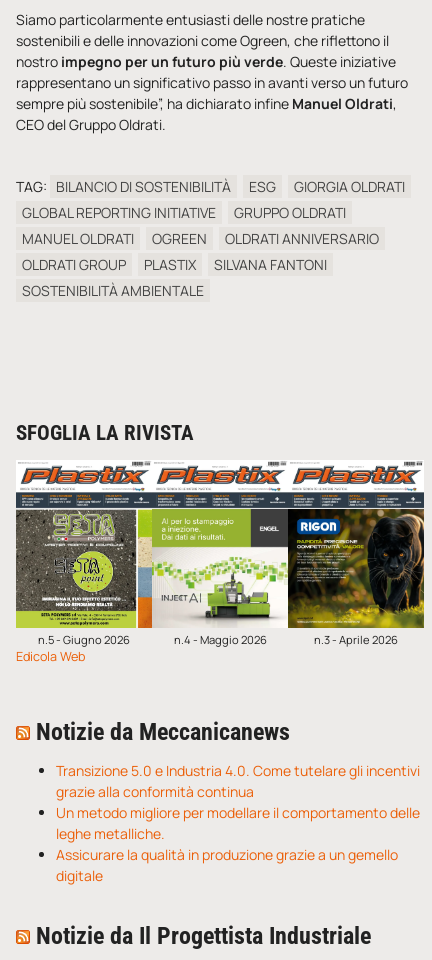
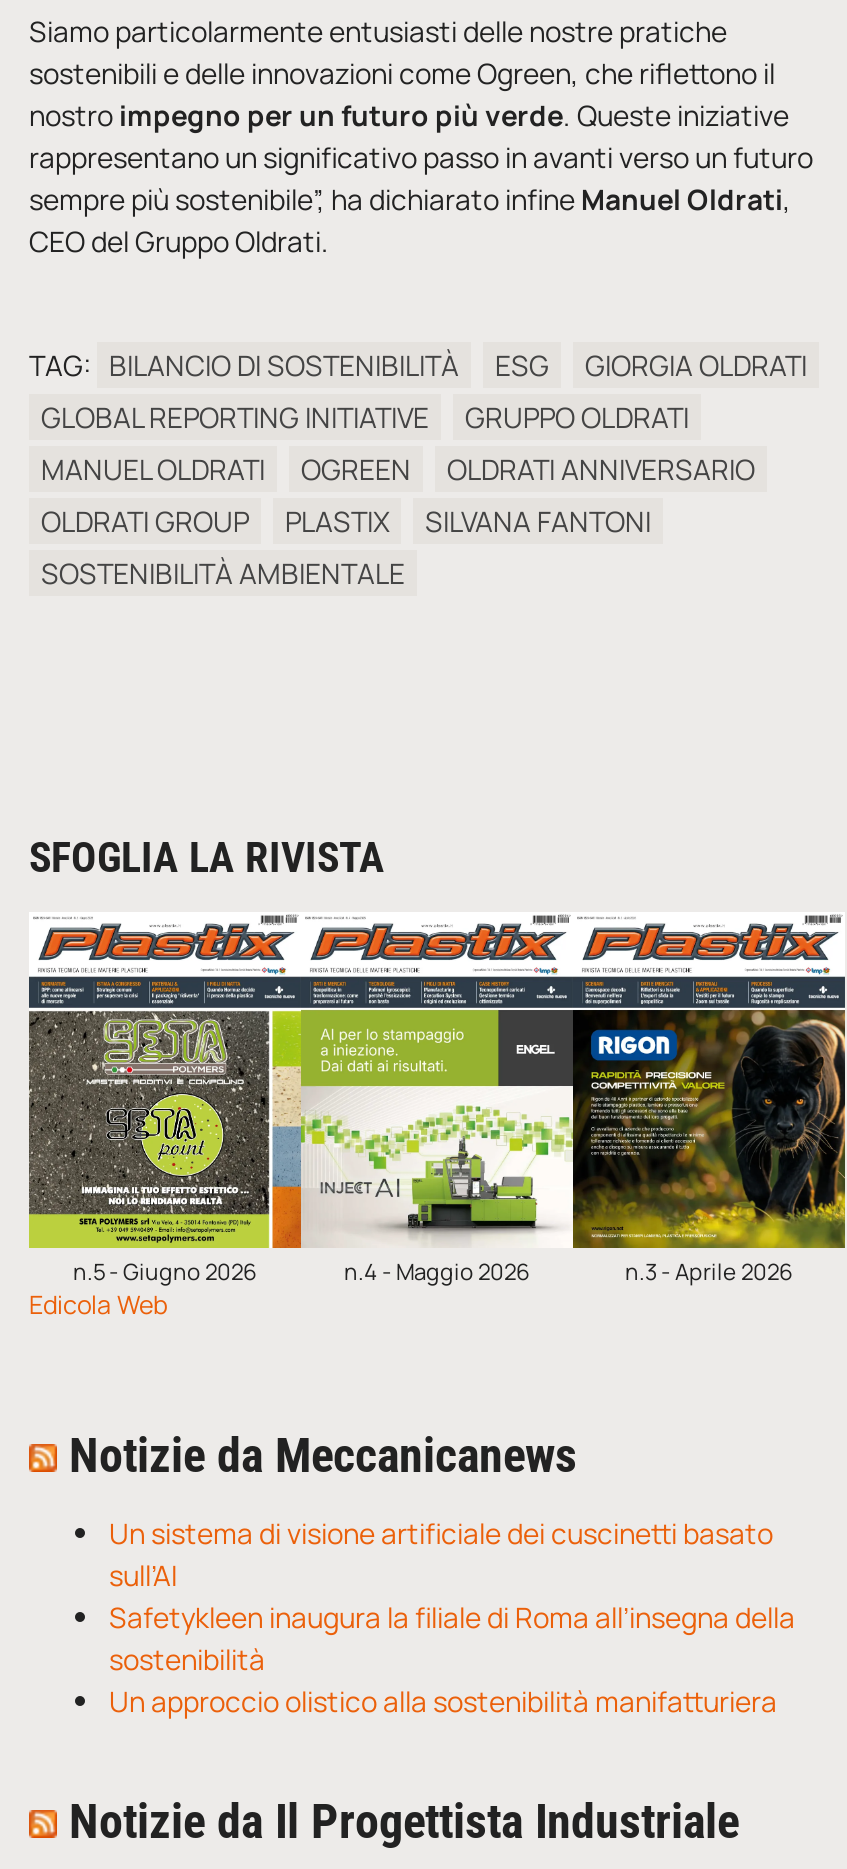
- Transizione 5.0 e Industria 4.0. Come tutelare gli incentivi
- grazie alla conformità continua
- Un metodo migliore per modellare il comportamento delle
- leghe metalliche.
- Assicurare la qualità in produzione grazie a un gemello
- digitale
+ Un sistema di visione artificiale dei cuscinetti basato
+ sull’AI
+ Safetykleen inaugura la filiale di Roma all’insegna della
+ sostenibilità
+ Un approccio olistico alla sostenibilità manifatturiera
